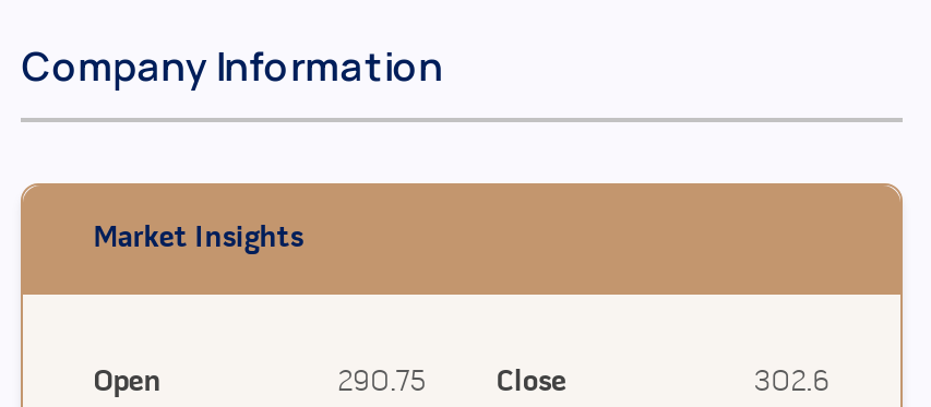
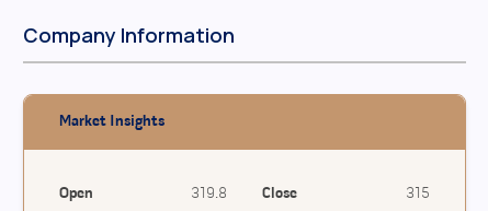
- 290.75
+ 319.8

- 302.6
+ 315
